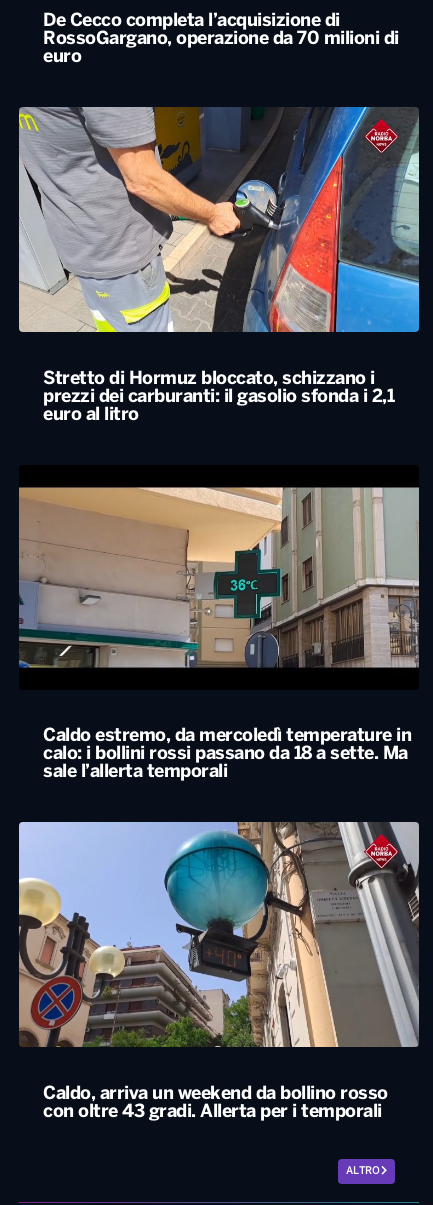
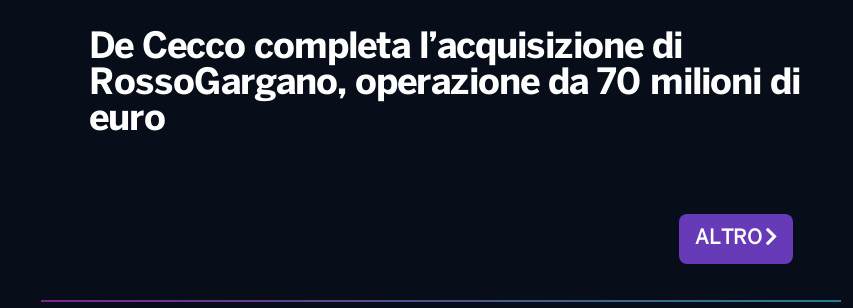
- [image]
- Stretto di Hormuz bloccato, schizzano i
- prezzi dei carburanti: il gasolio sfonda i 2,1
- euro al litro

- [image]

- Caldo estremo, da mercoledì temperature in
- calo: i bollini rossi passano da 18 a sette. Ma
- sale l’allerta temporali

- [image]
- Caldo, arriva un weekend da bollino rosso
- con oltre 43 gradi. Allerta per i temporali
